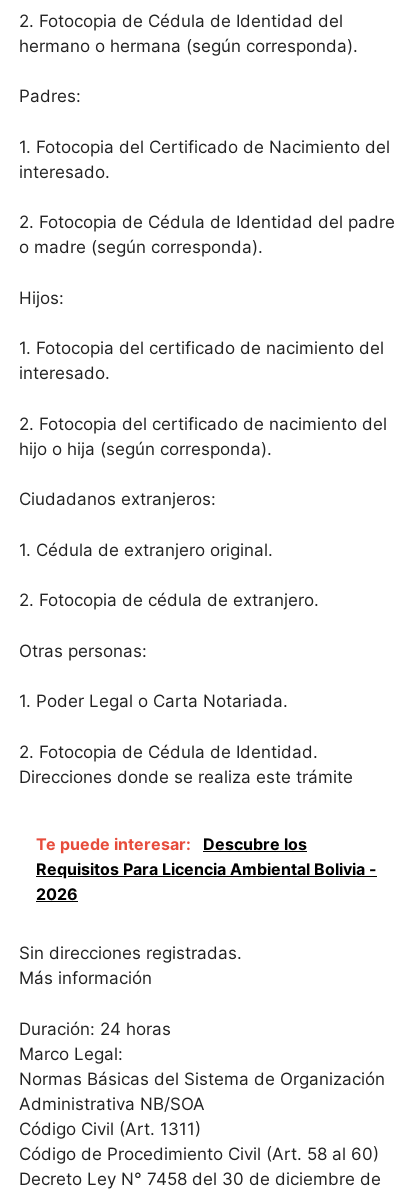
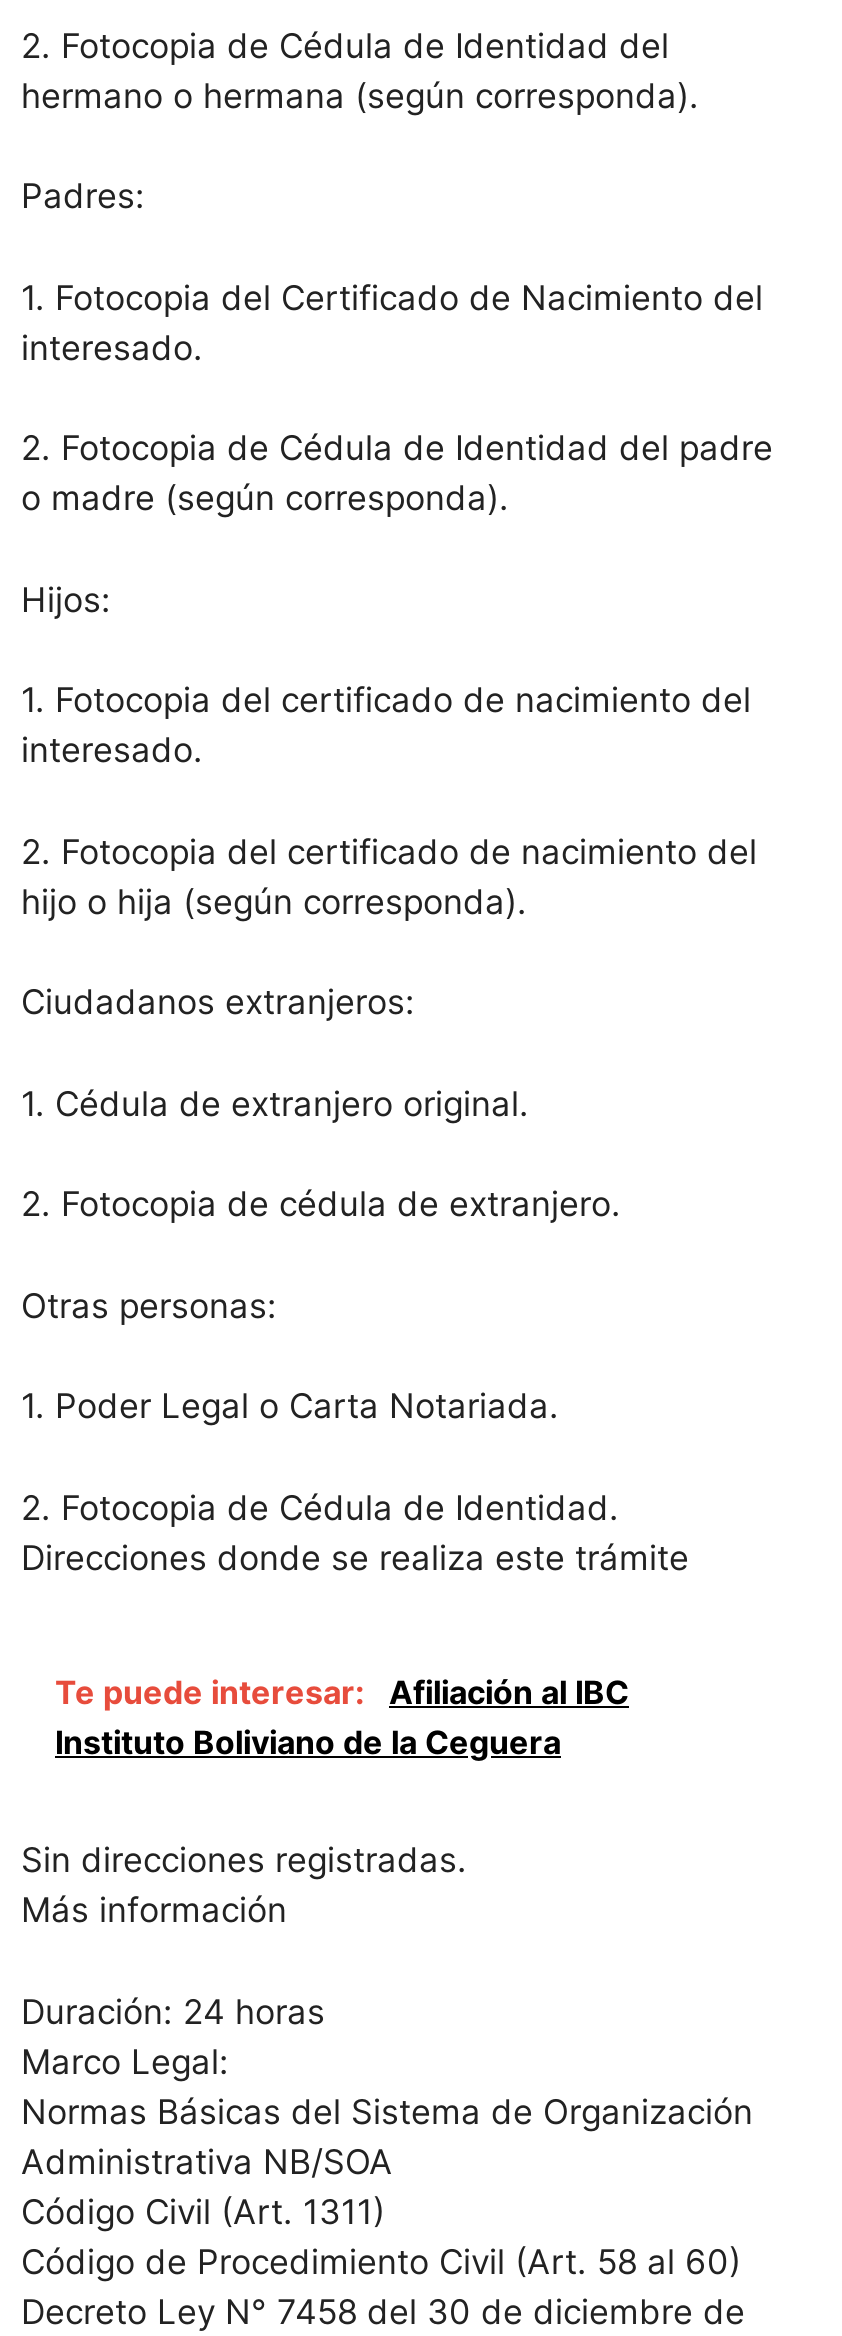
- Te puede interesar: Descubre los
- Requisitos Para Licencia Ambiental Bolivia -
- 2026
+ Te puede interesar: Afiliación al IBC
+ Instituto Boliviano de la Ceguera
